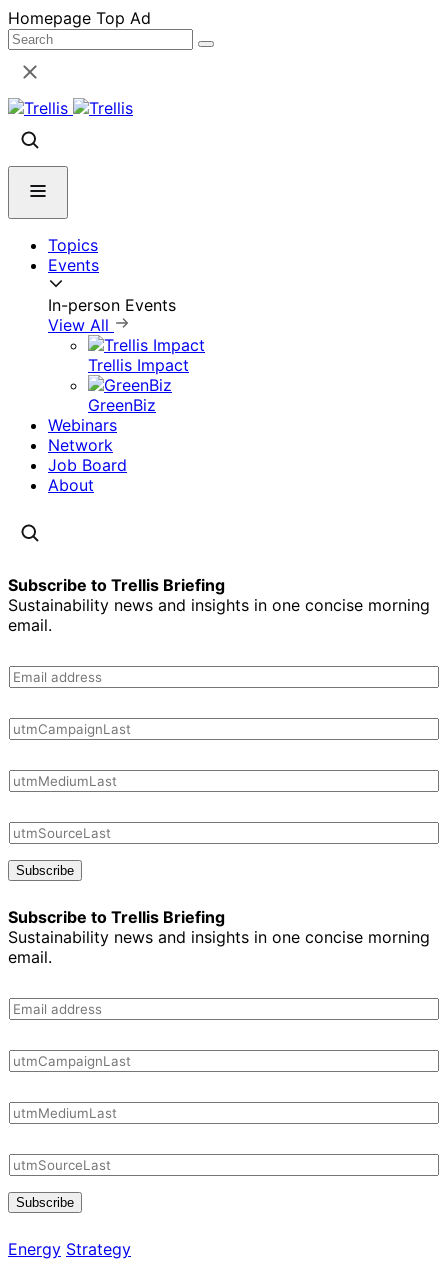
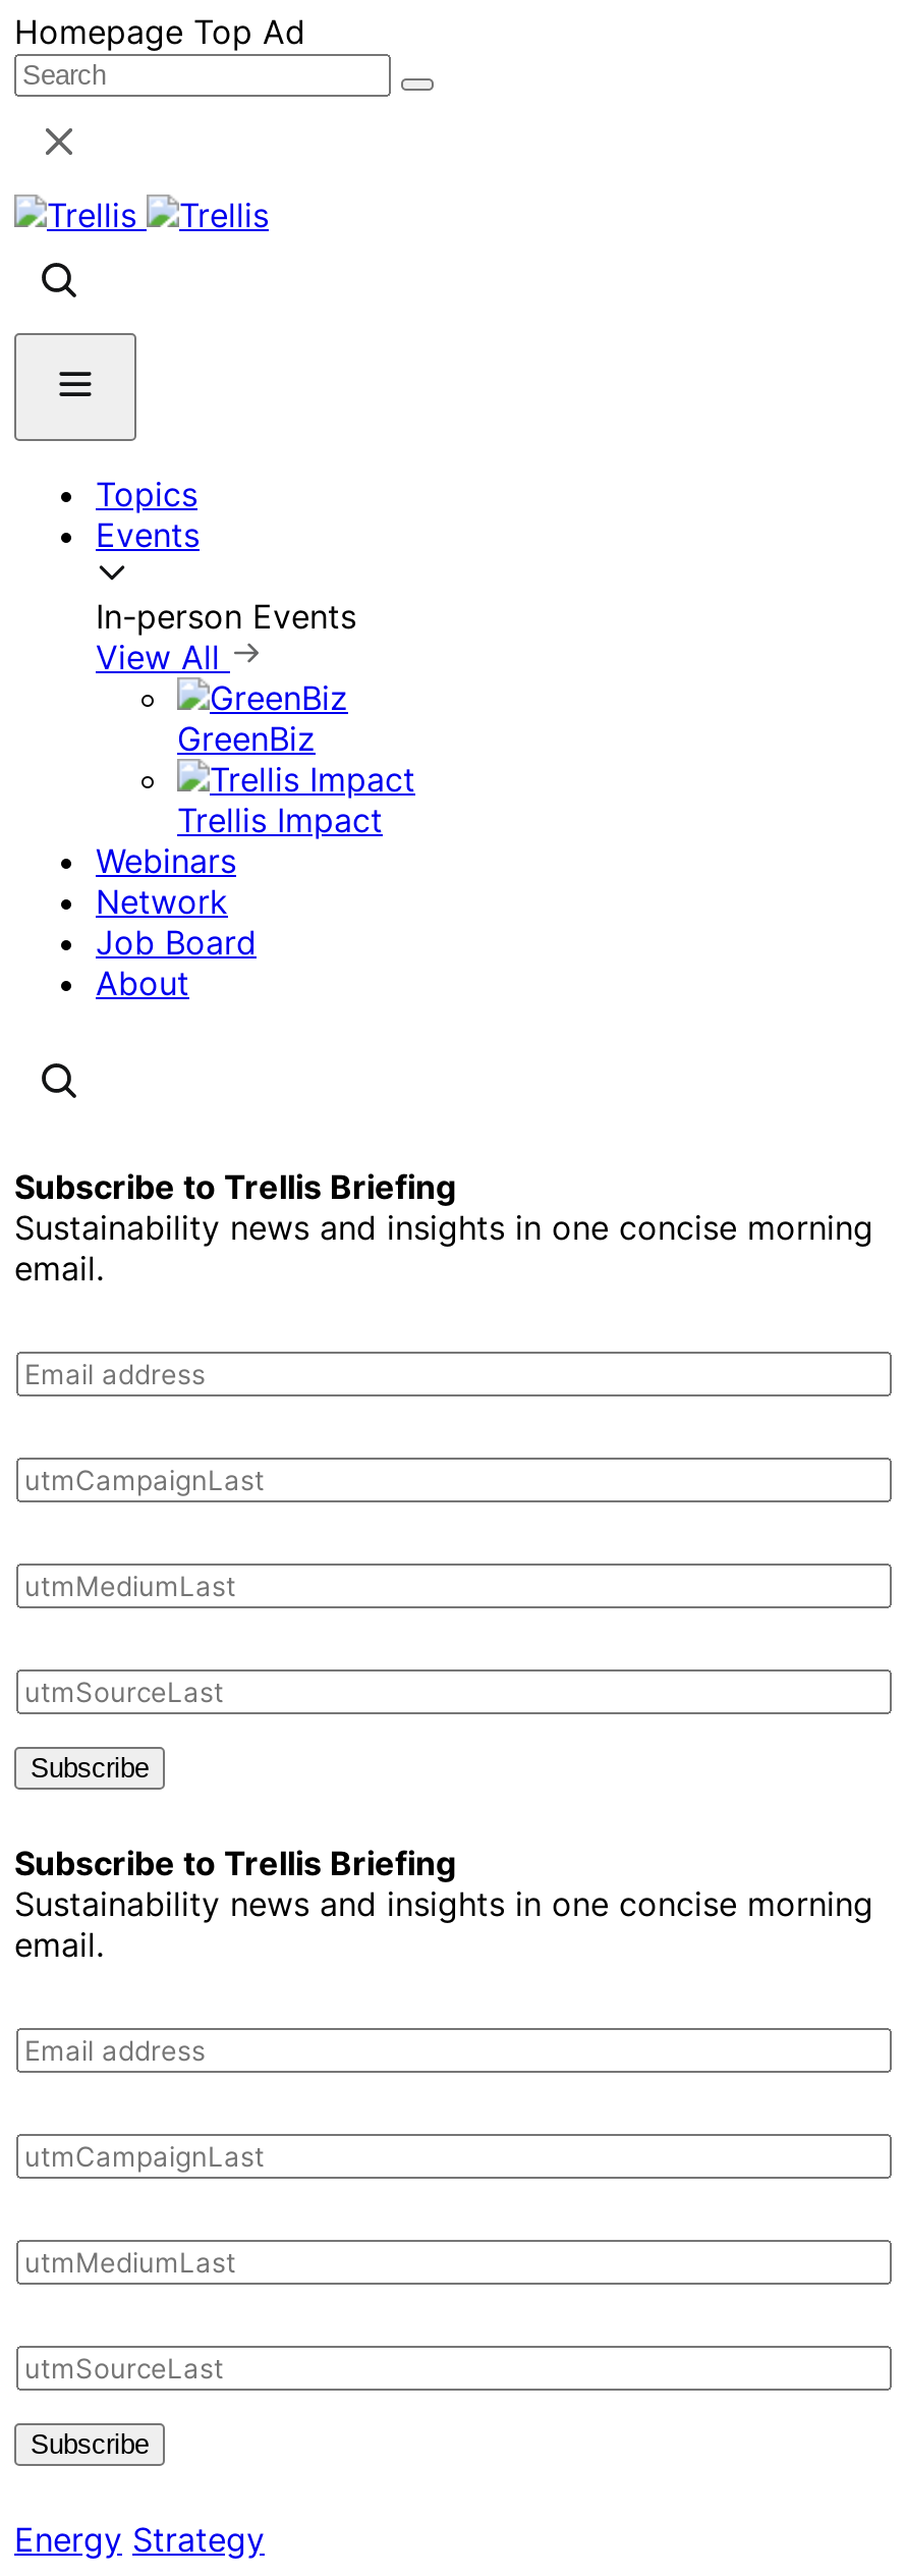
moved down: Trellis Impact

moved up: GreenBiz
